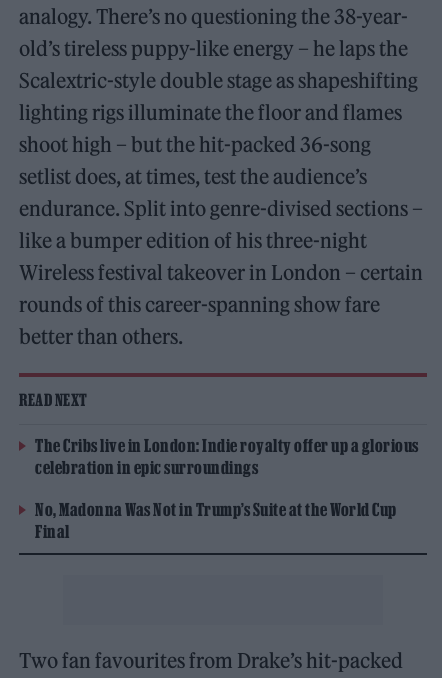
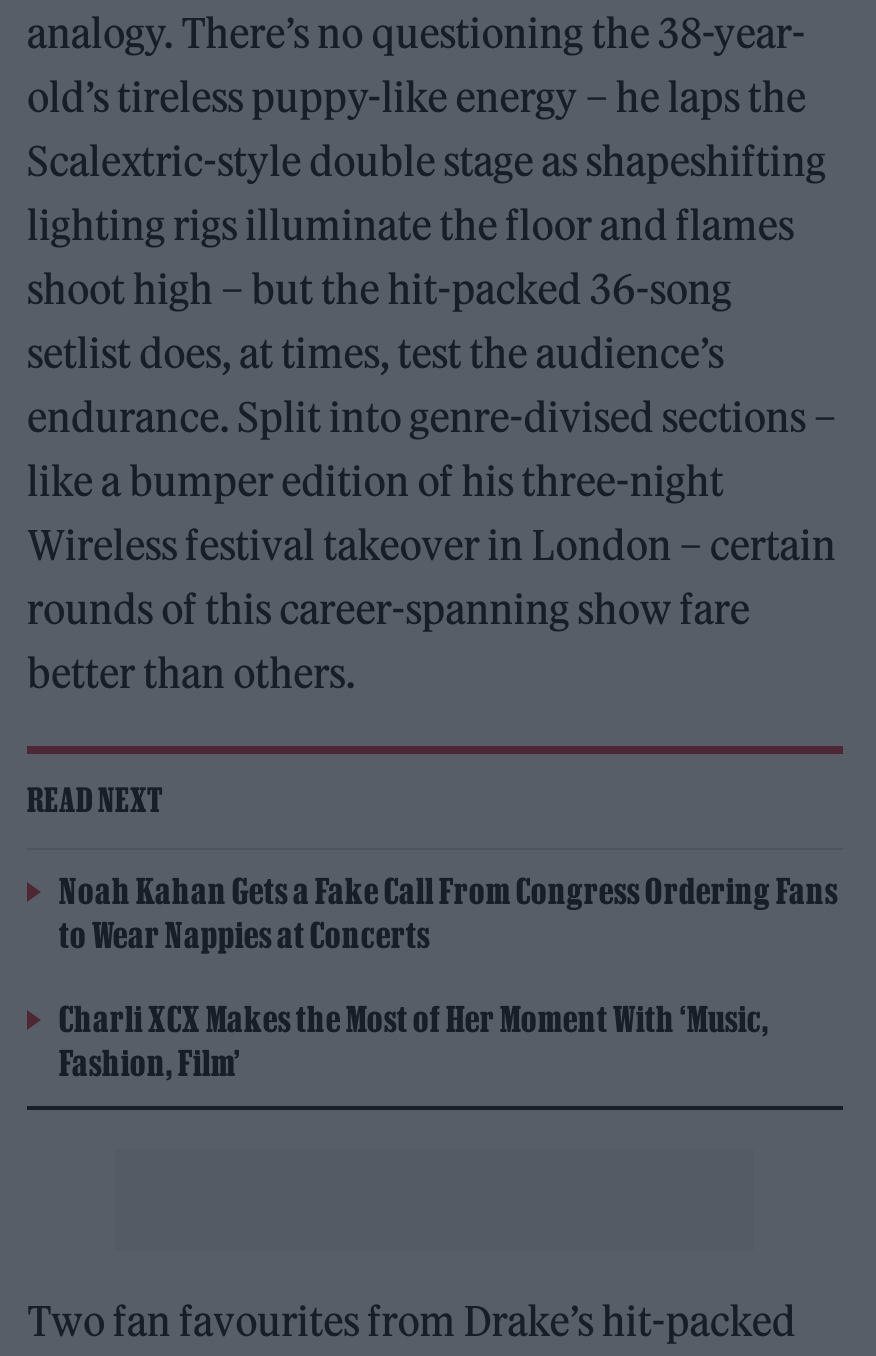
- The Cribs live in London: Indie royalty offer up a glorious
- celebration in epic surroundings
+ Noah Kahan Gets a Fake Call From Congress Ordering Fans
+ to Wear Nappies at Concerts

- No, Madonna Was Not in Trump’s Suite at the World Cup
- Final
+ Charli XCX Makes the Most of Her Moment With ‘Music,
+ Fashion, Film’
